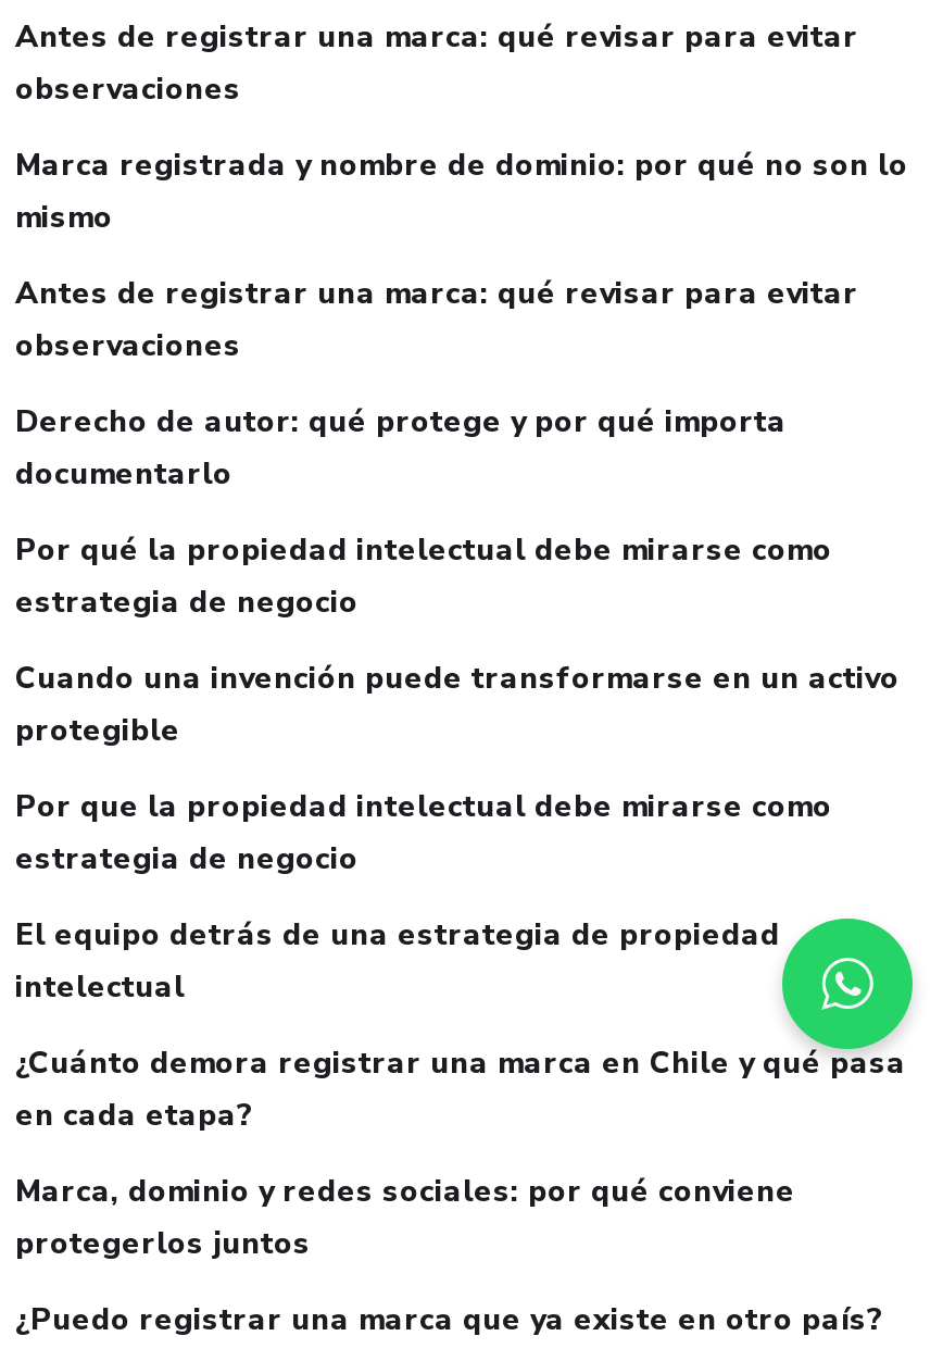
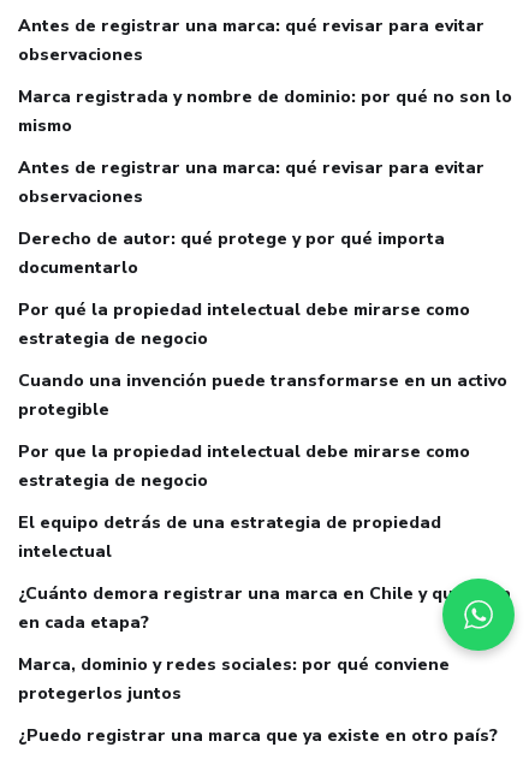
- [image]

+ [image]
